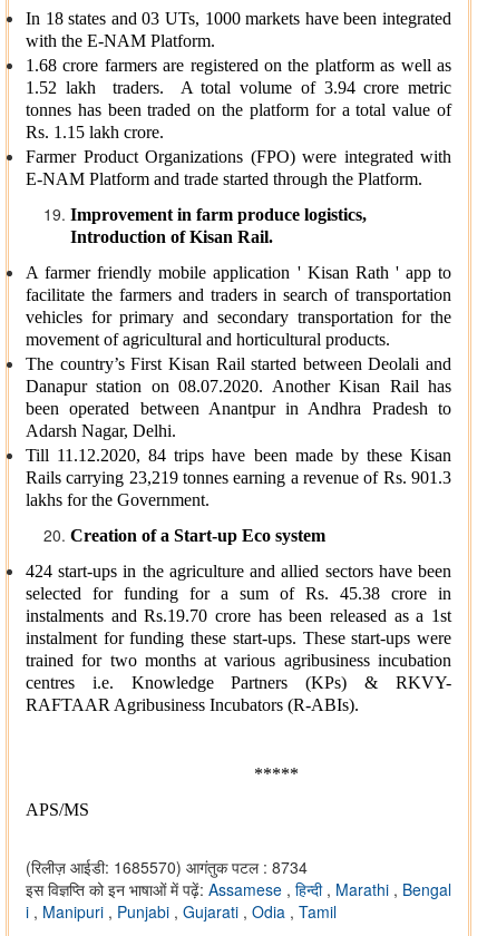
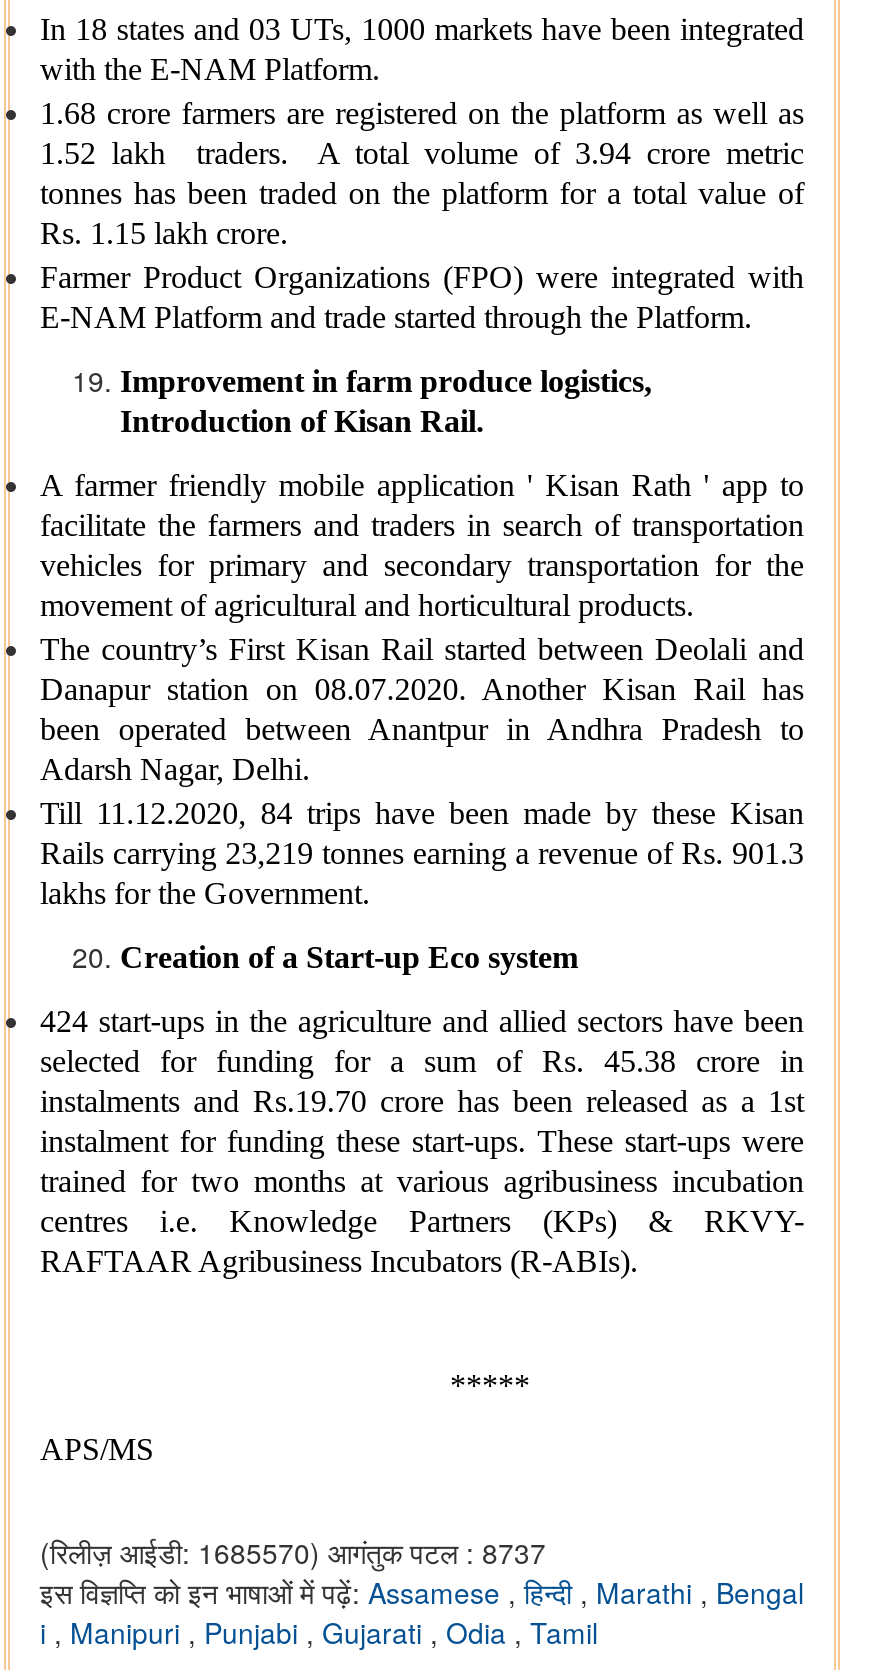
- (रिलीज़ आईडी: 1685570) आगंतुक पटल : 8734
+ (रिलीज़ आईडी: 1685570) आगंतुक पटल : 8737
